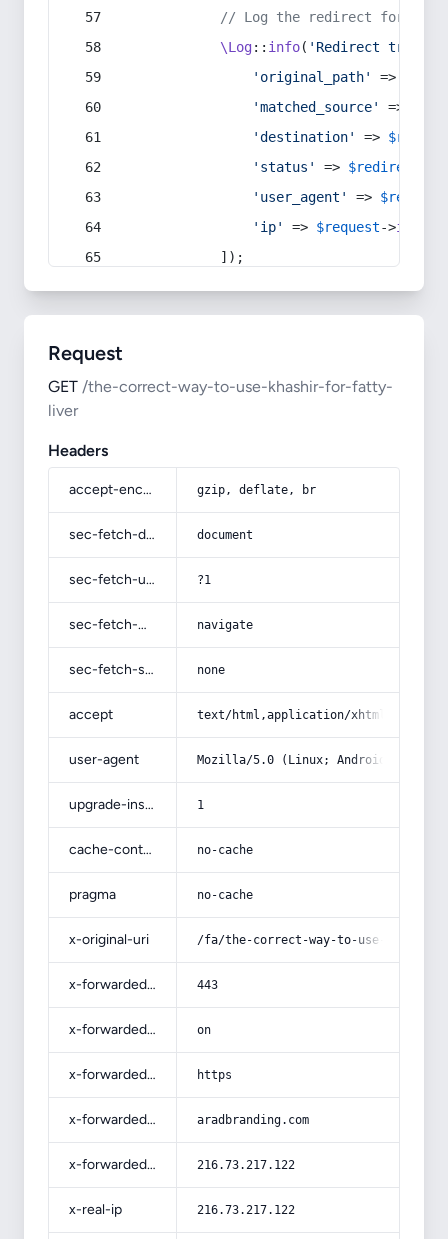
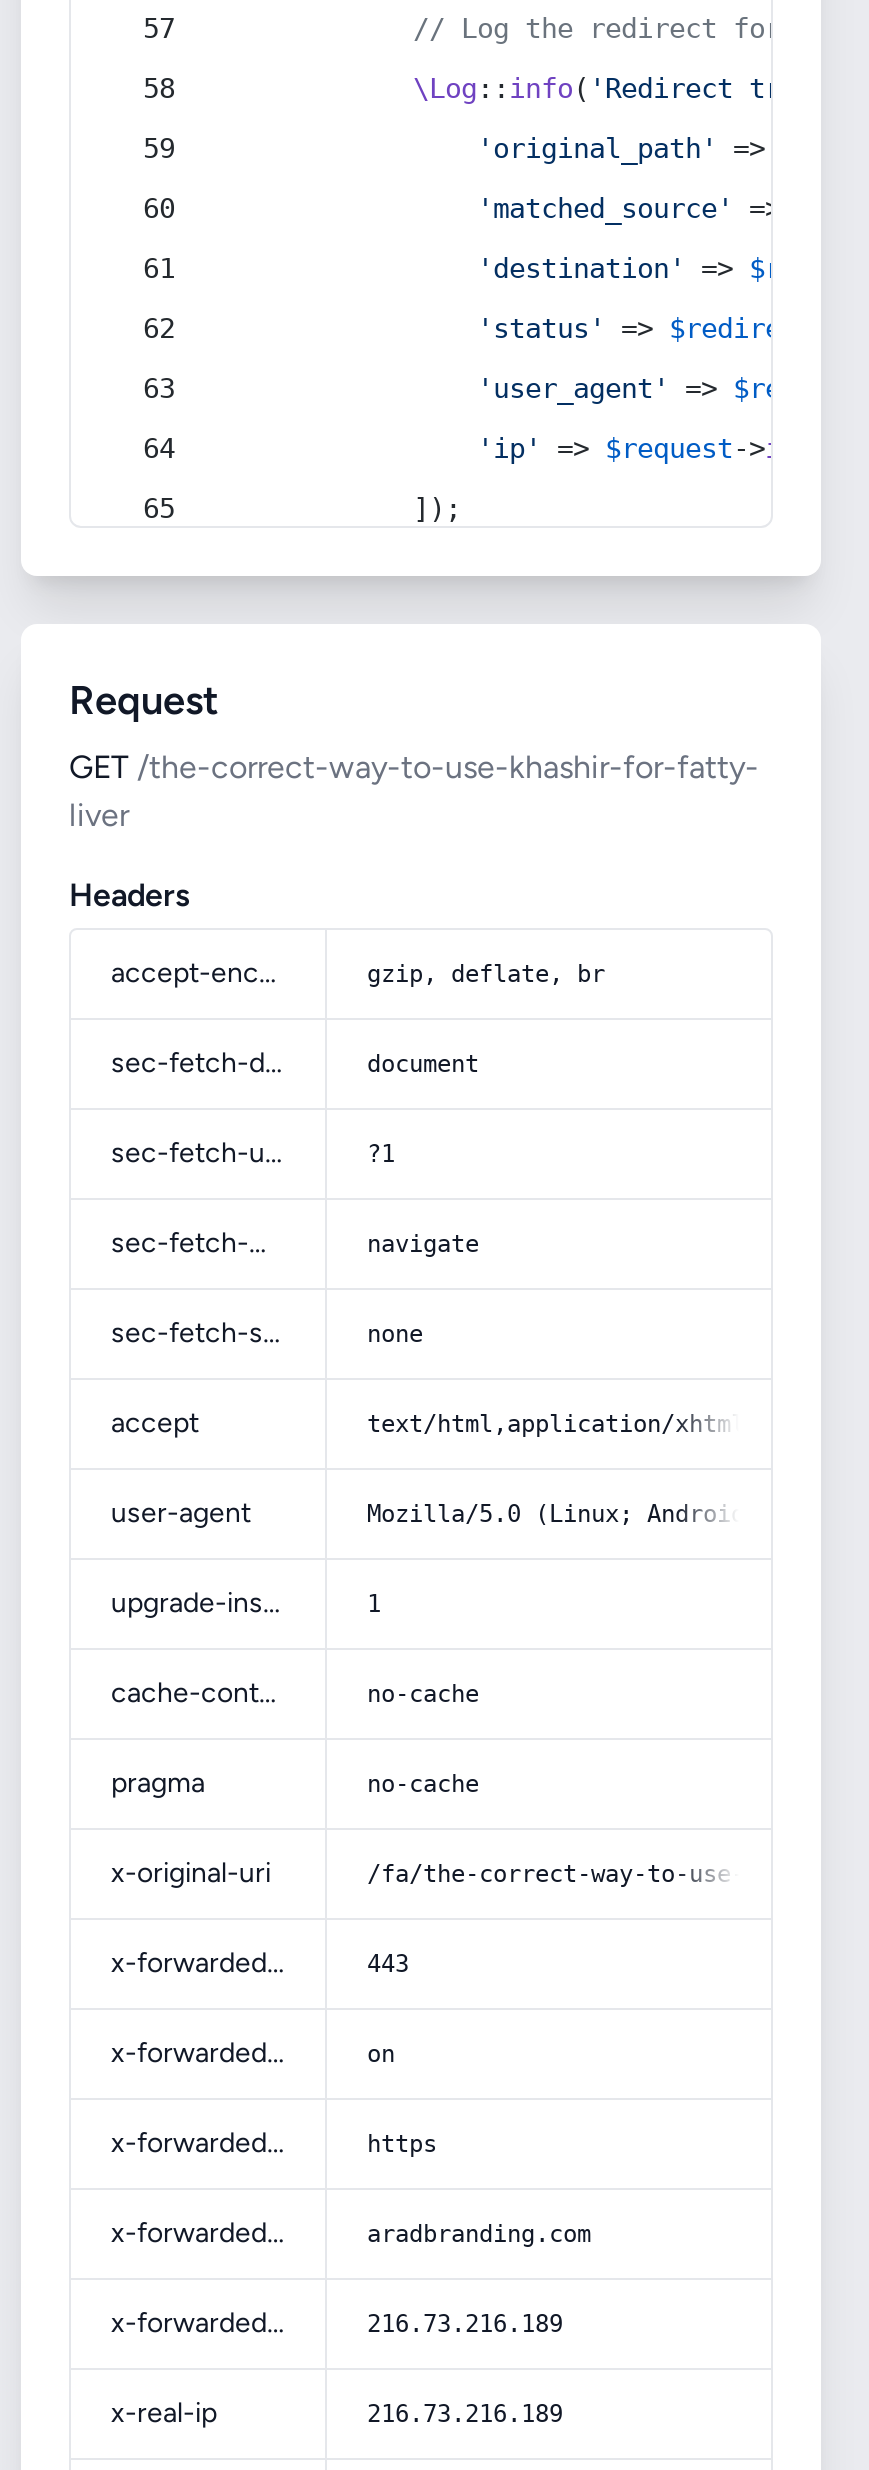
- 216.73.217.122
+ 216.73.216.189

- 216.73.217.122
+ 216.73.216.189
